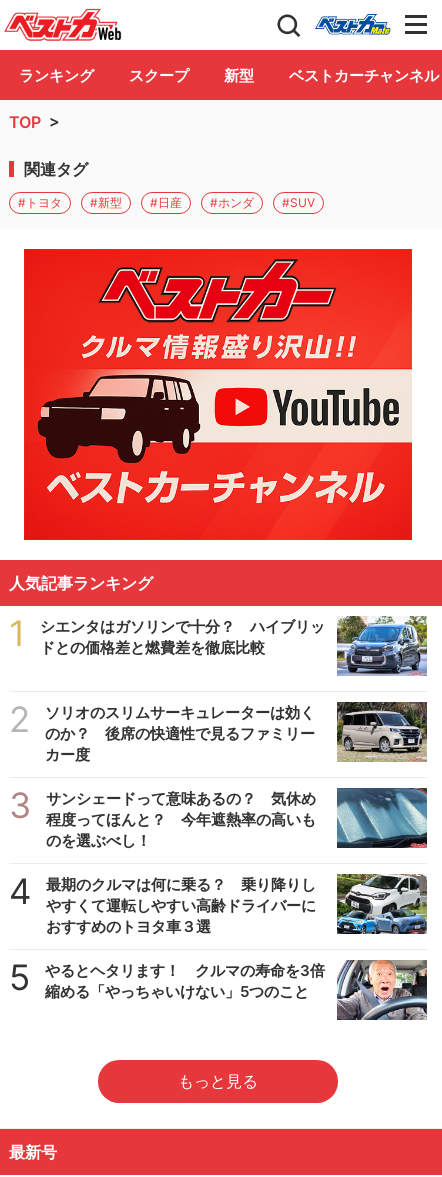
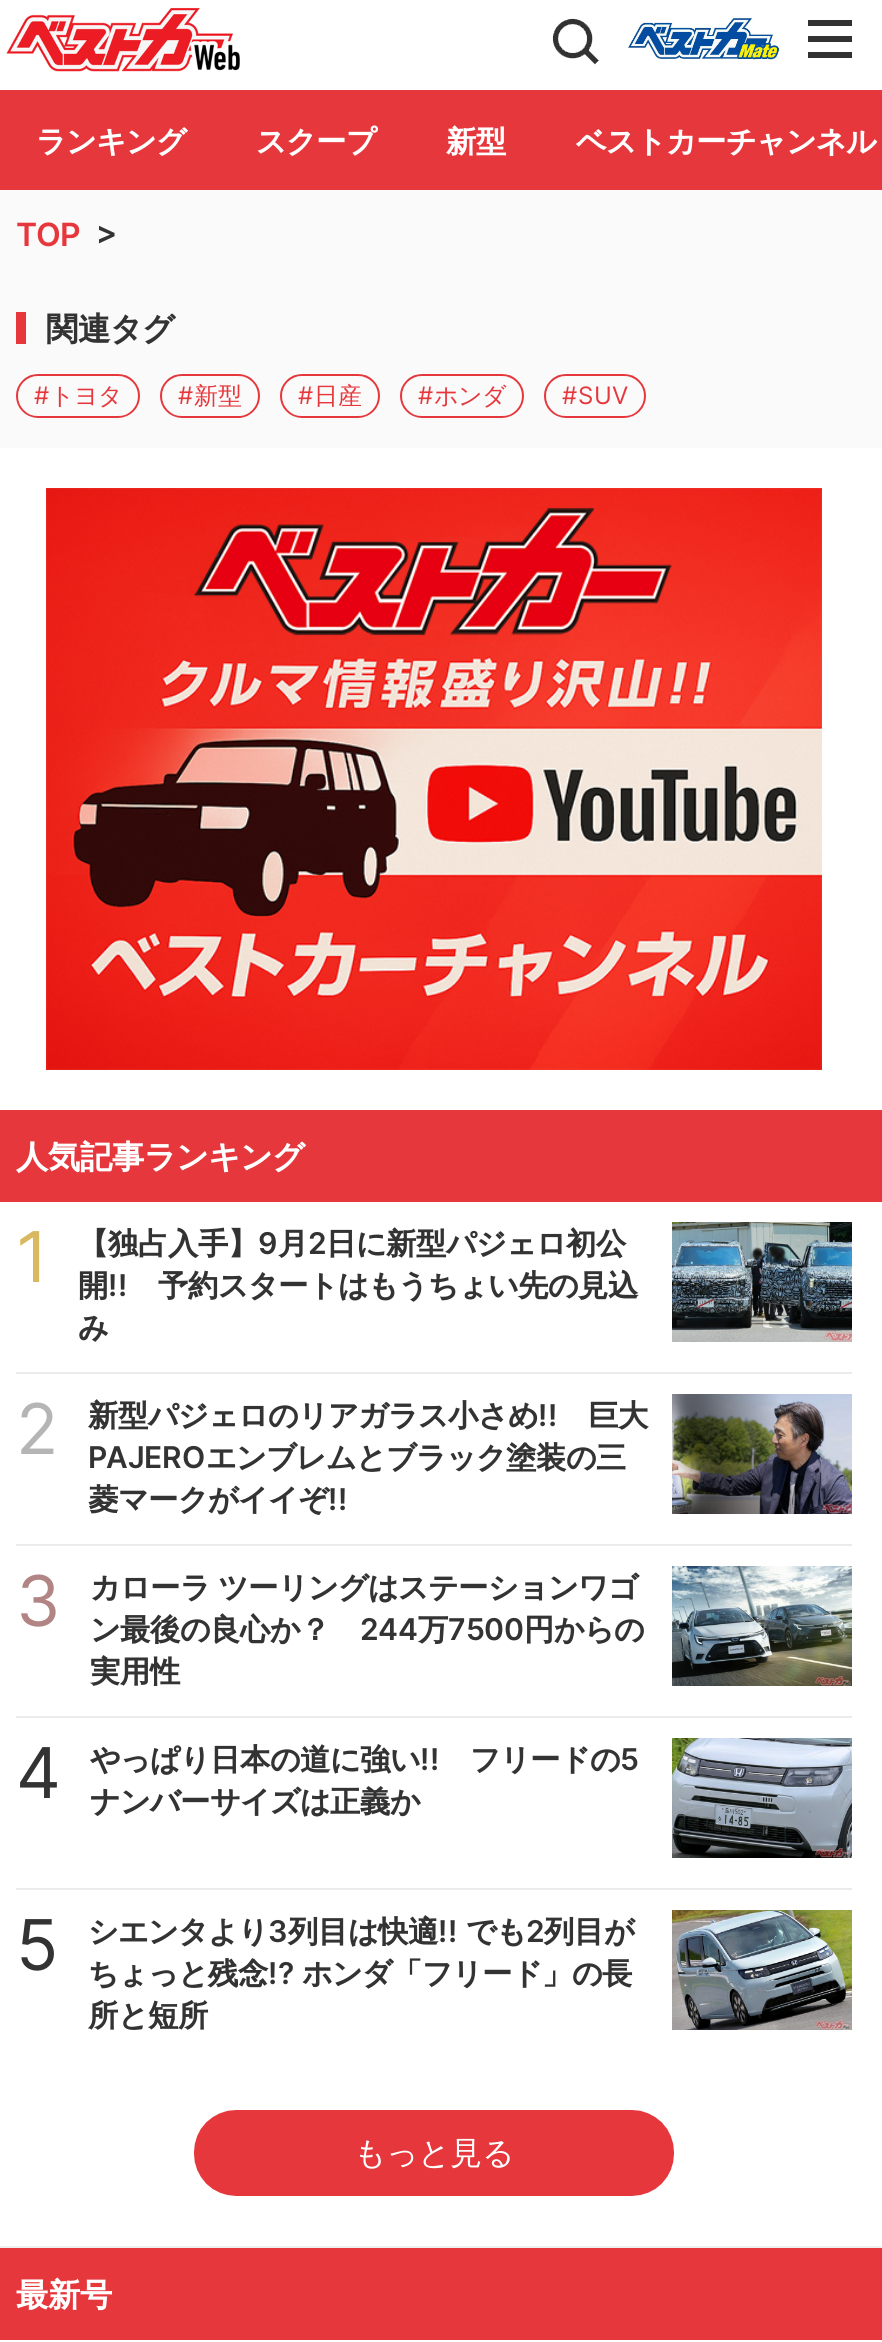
- [image]
- シエンタはガソリンで十分？ ハイブリッ
- ドとの価格差と燃費差を徹底比較
+ [image]
+ 【独占入手】9月2日に新型パジェロ初公
+ 開!! 予約スタートはもうちょい先の見込
+ み

- [image]
- ソリオのスリムサーキュレーターは効く
- のか？ 後席の快適性で見るファミリー
- カー度
+ [image]
+ 新型パジェロのリアガラス小さめ!! 巨大
+ PAJEROエンブレムとブラック塗装の三
+ 菱マークがイイぞ!!

- [image]
- サンシェードって意味あるの？ 気休め
- 程度ってほんと？ 今年遮熱率の高いも
- のを選ぶべし！
+ [image]
+ カローラ ツーリングはステーションワゴ
+ ン最後の良心か？ 244万7500円からの
+ 実用性

- [image]
- 最期のクルマは何に乗る？ 乗り降りし
- やすくて運転しやすい高齢ドライバーに
- おすすめのトヨタ車３選
+ [image]
+ やっぱり日本の道に強い!! フリードの5
+ ナンバーサイズは正義か

- [image]
- やるとヘタリます！ クルマの寿命を3倍
- 縮める「やっちゃいけない」5つのこと
+ [image]
+ シエンタより3列目は快適!! でも2列目が
+ ちょっと残念!? ホンダ「フリード」の長
+ 所と短所
